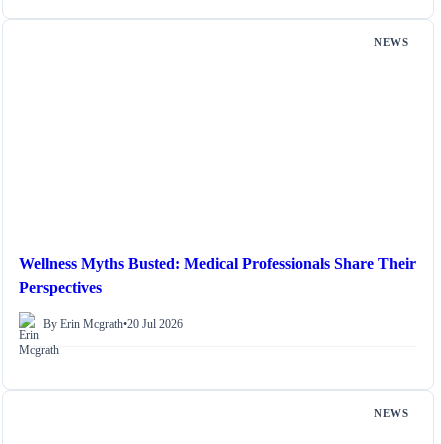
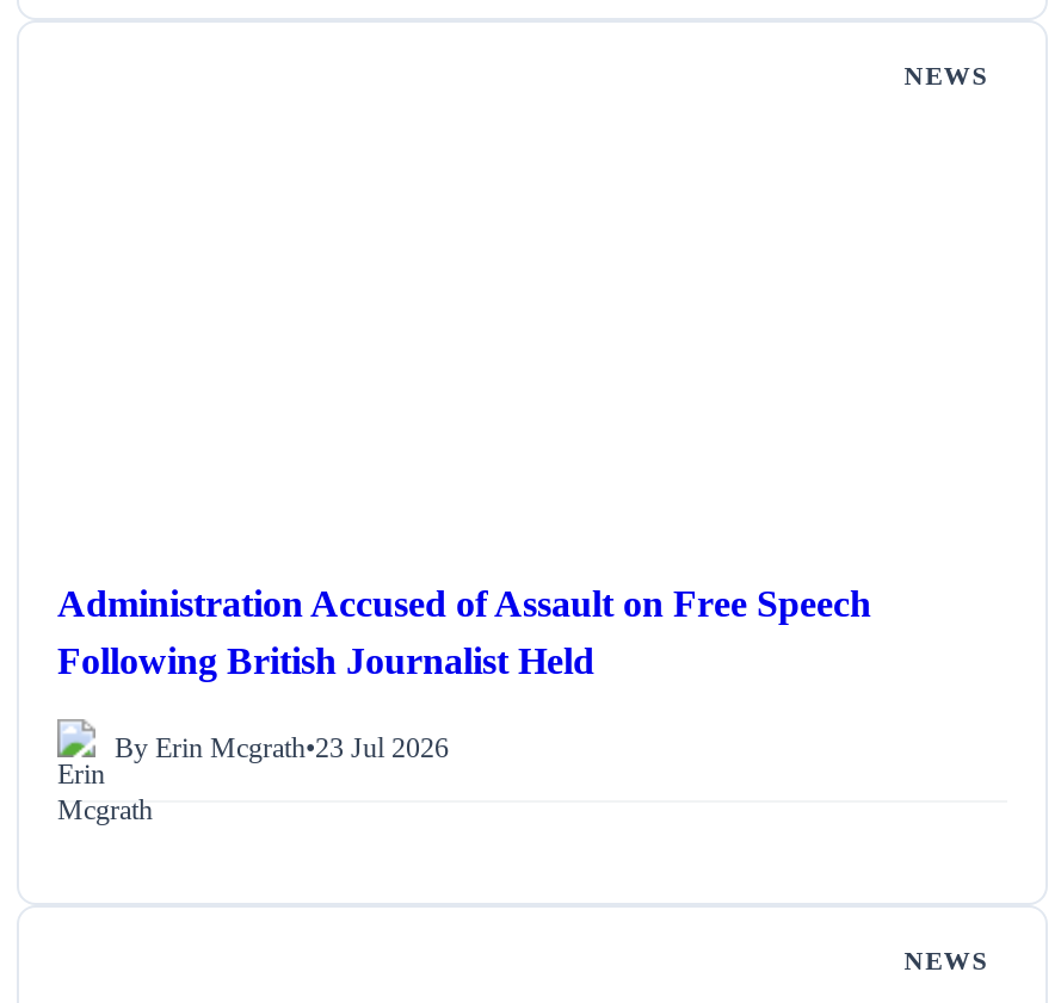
- Wellness Myths Busted: Medical Professionals Share Their
- Perspectives
+ Administration Accused of Assault on Free Speech
+ Following British Journalist Held

- By Erin Mcgrath•20 Jul 2026
+ By Erin Mcgrath•23 Jul 2026
